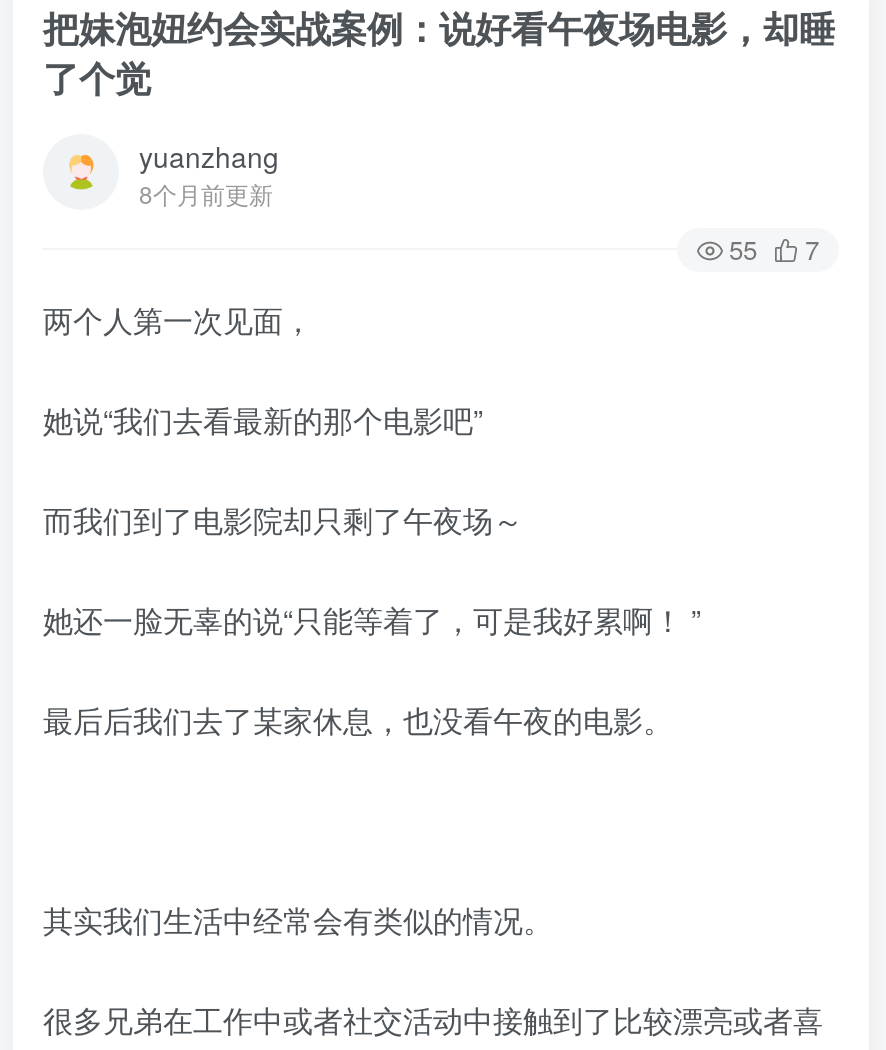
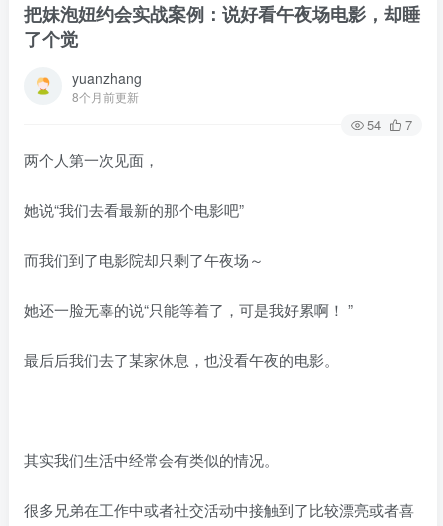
- 55 7
+ 54 7
